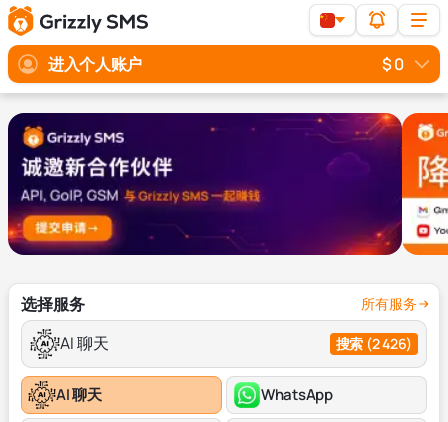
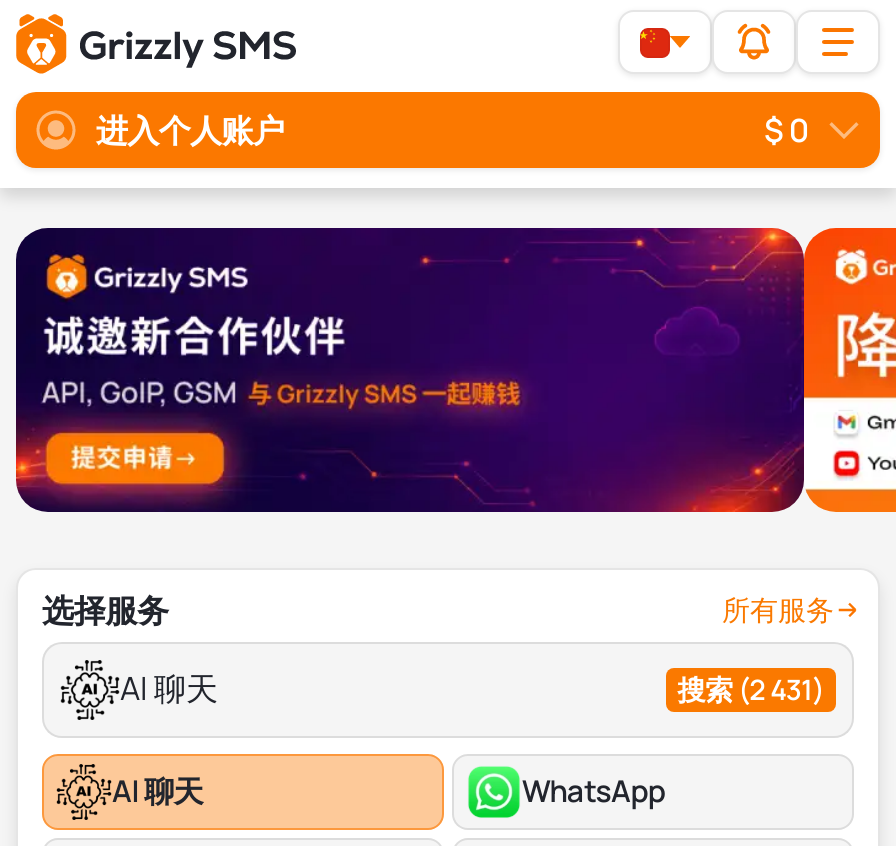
- 搜索 (2 426)
+ 搜索 (2 431)
